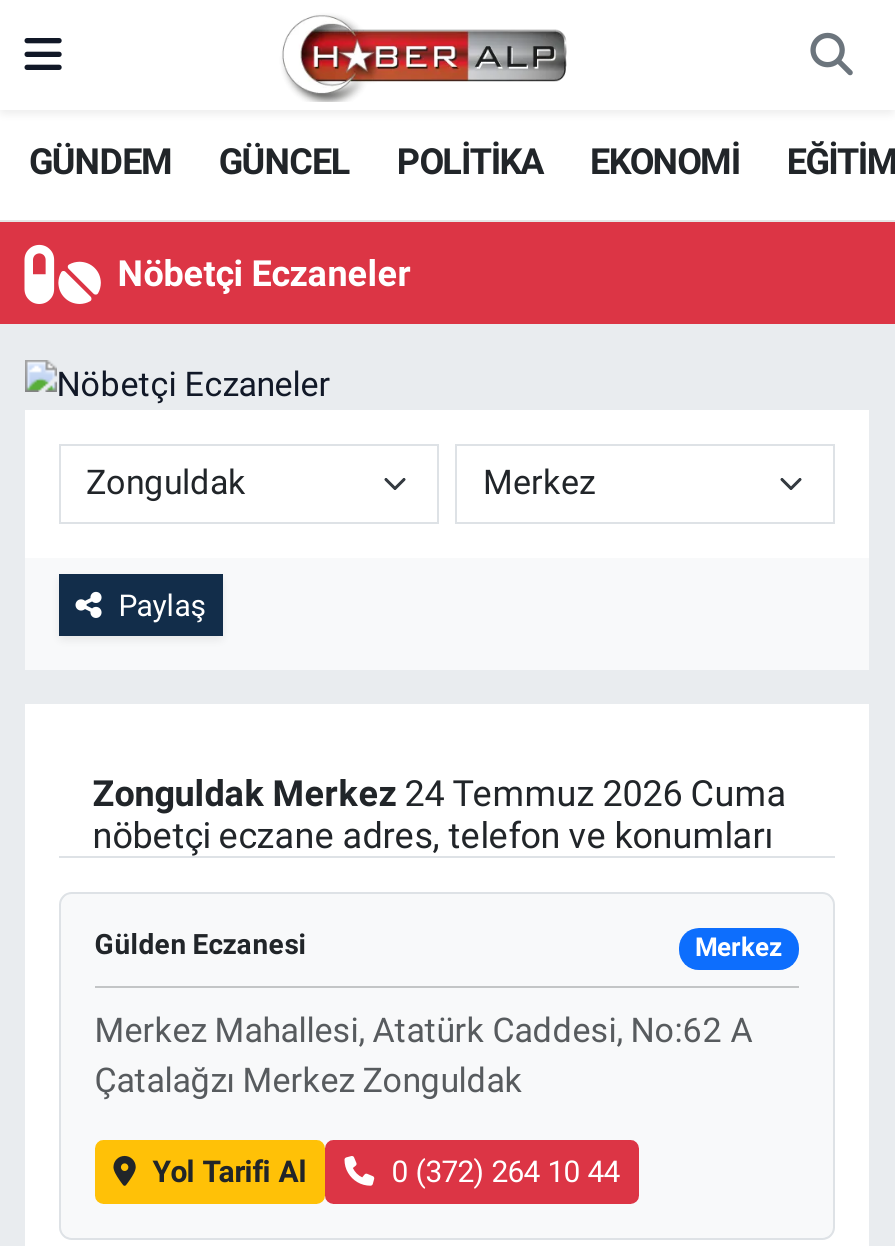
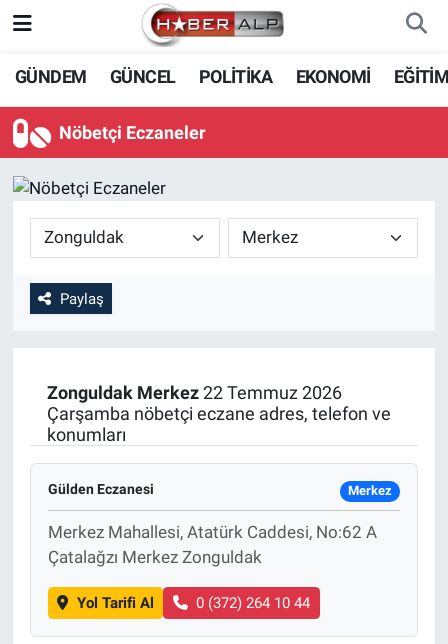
- Zonguldak Merkez 24 Temmuz 2026 Cuma
- nöbetçi eczane adres, telefon ve konumları
+ Zonguldak Merkez 22 Temmuz 2026
+ Çarşamba nöbetçi eczane adres, telefon ve
+ konumları
